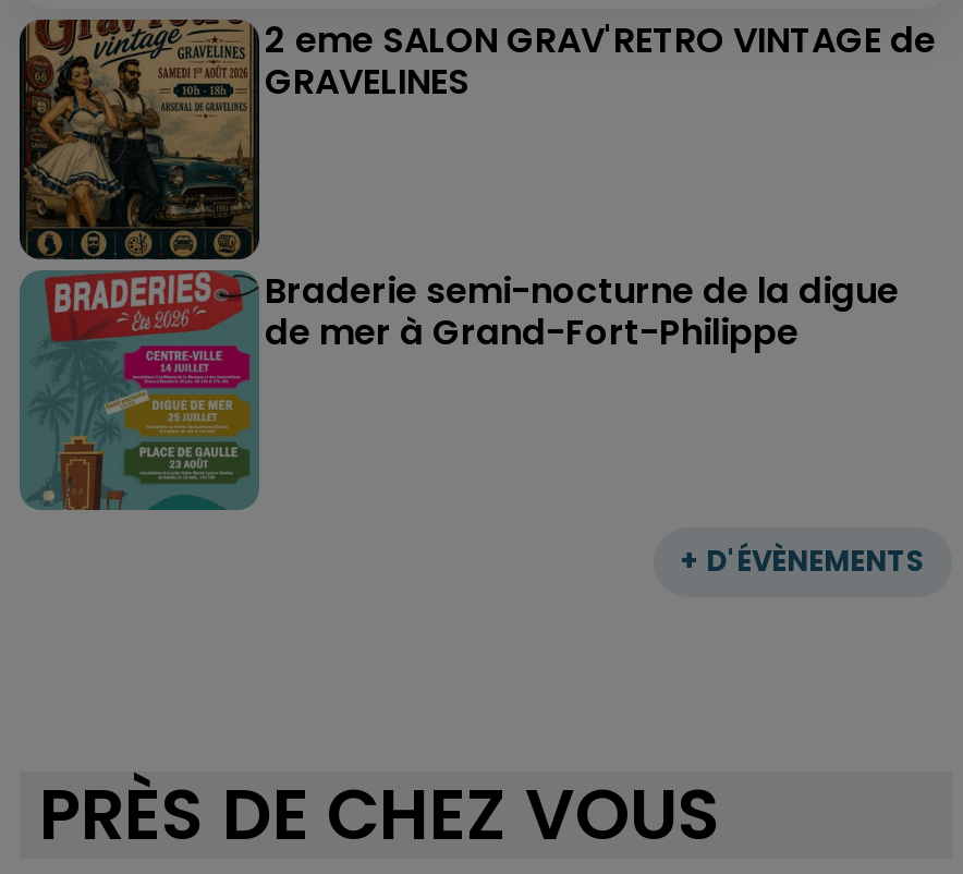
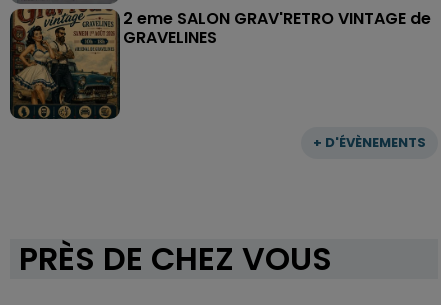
- [image]
- Braderie semi-nocturne de la digue
- de mer à Grand-Fort-Philippe
